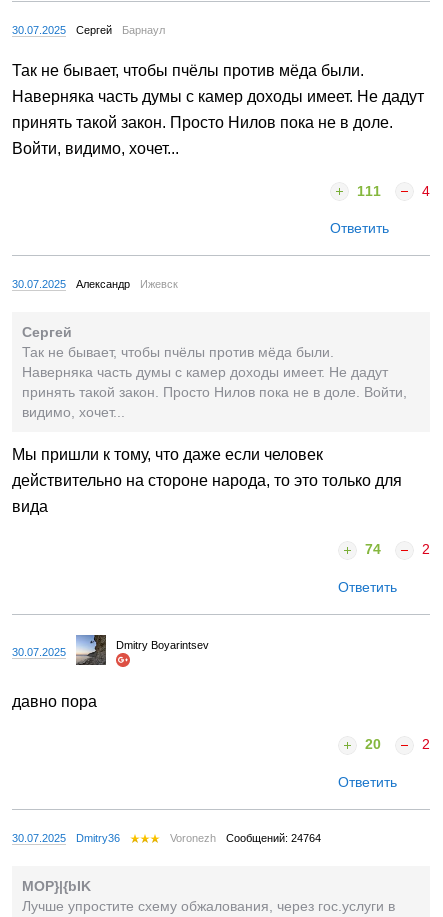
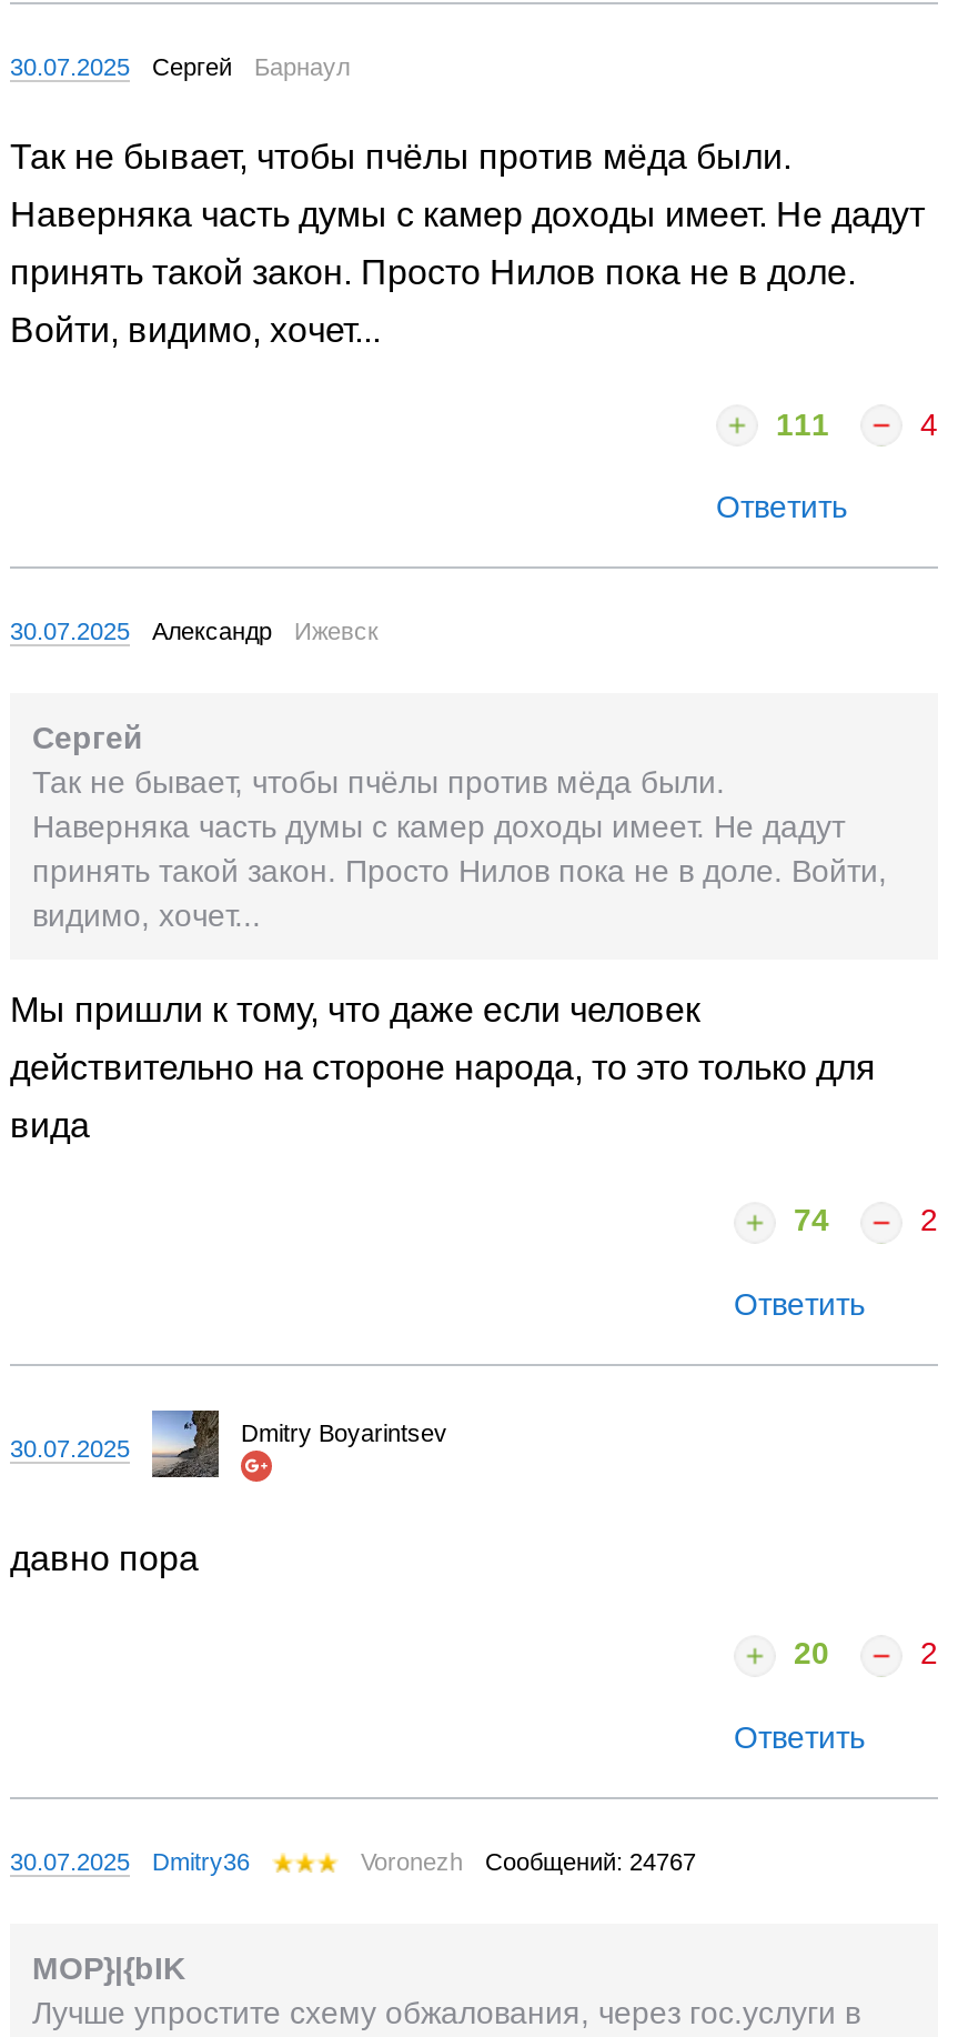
- Voronezh Сообщений: 24764
+ Voronezh Сообщений: 24767
